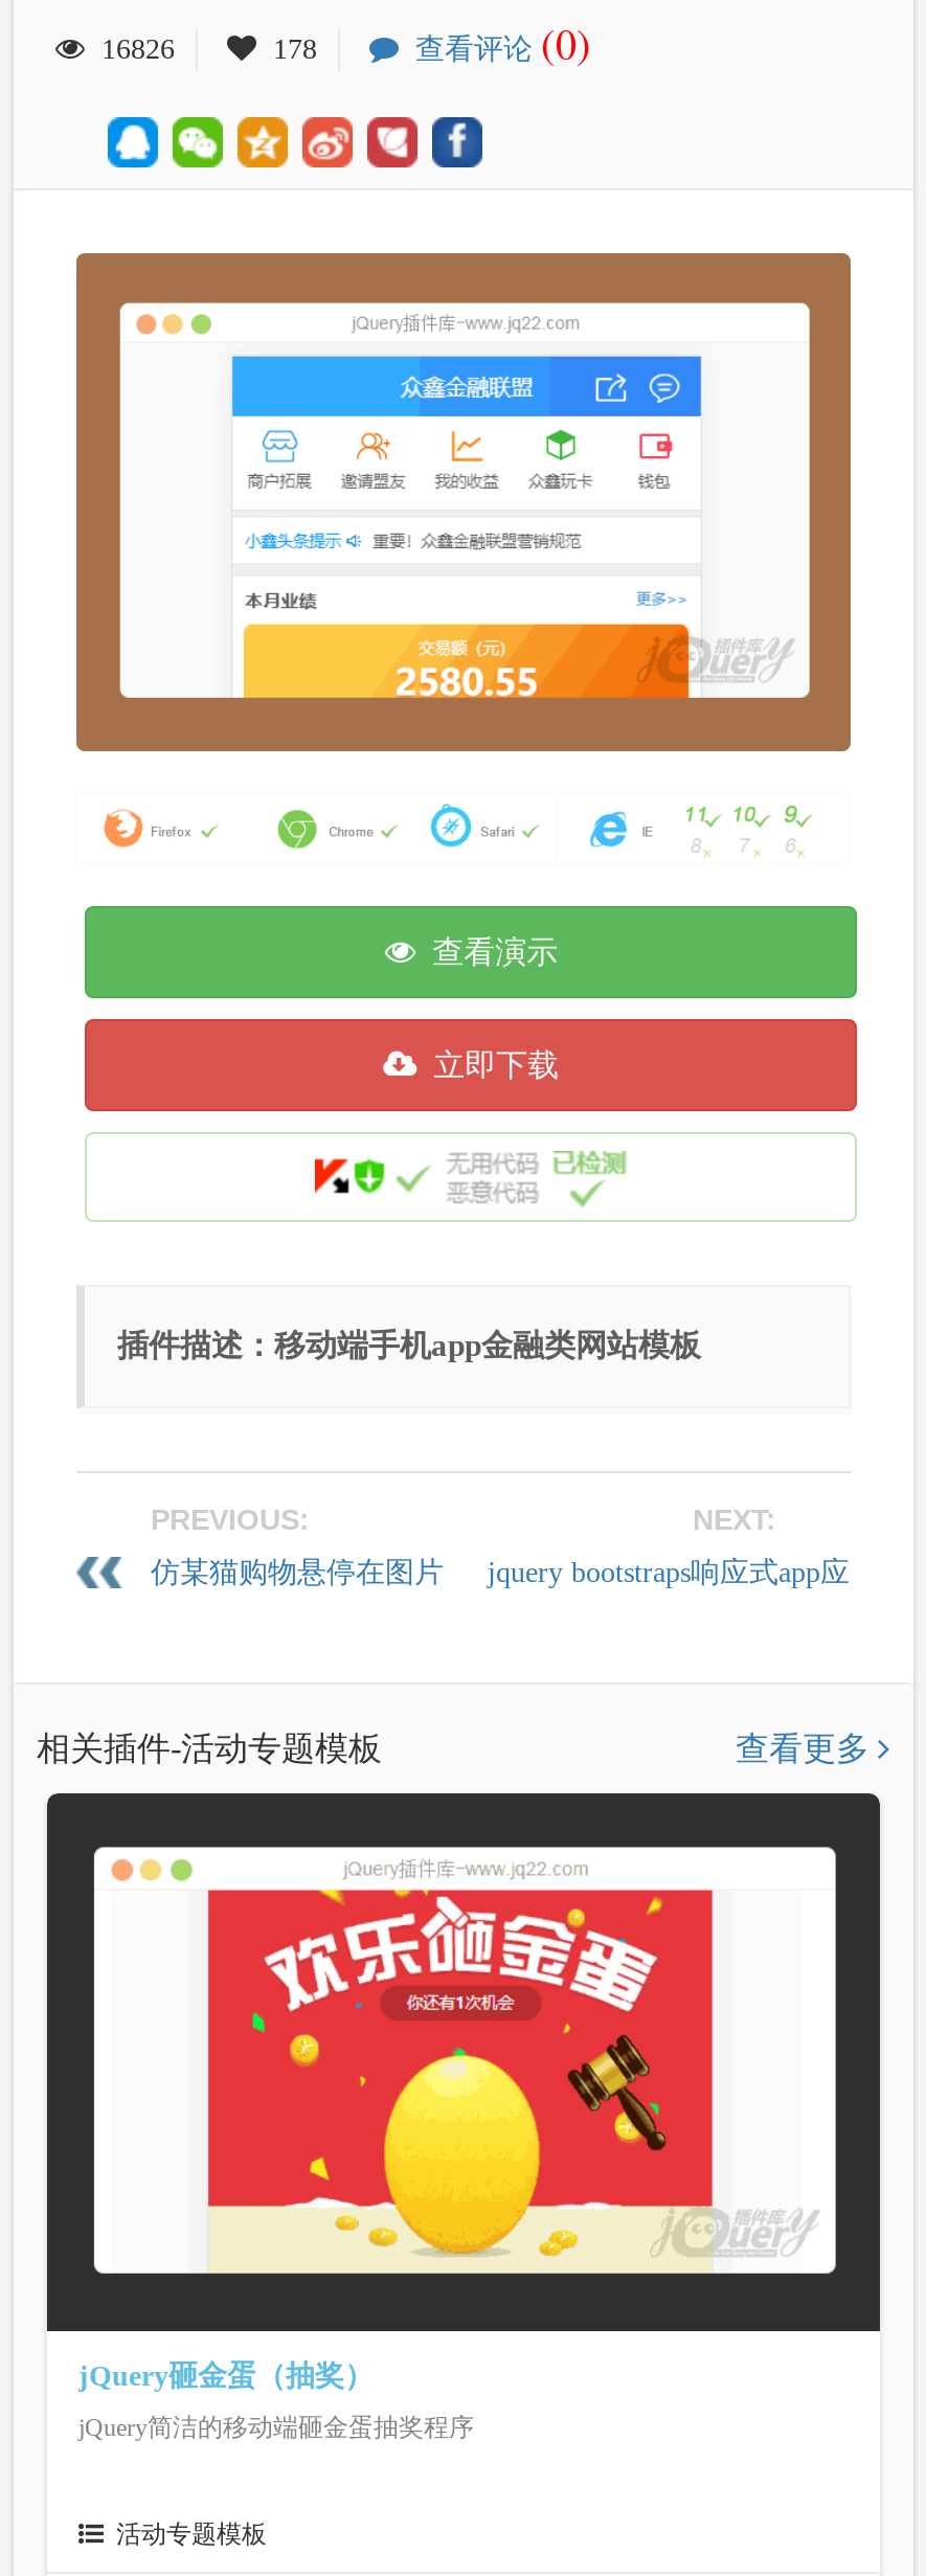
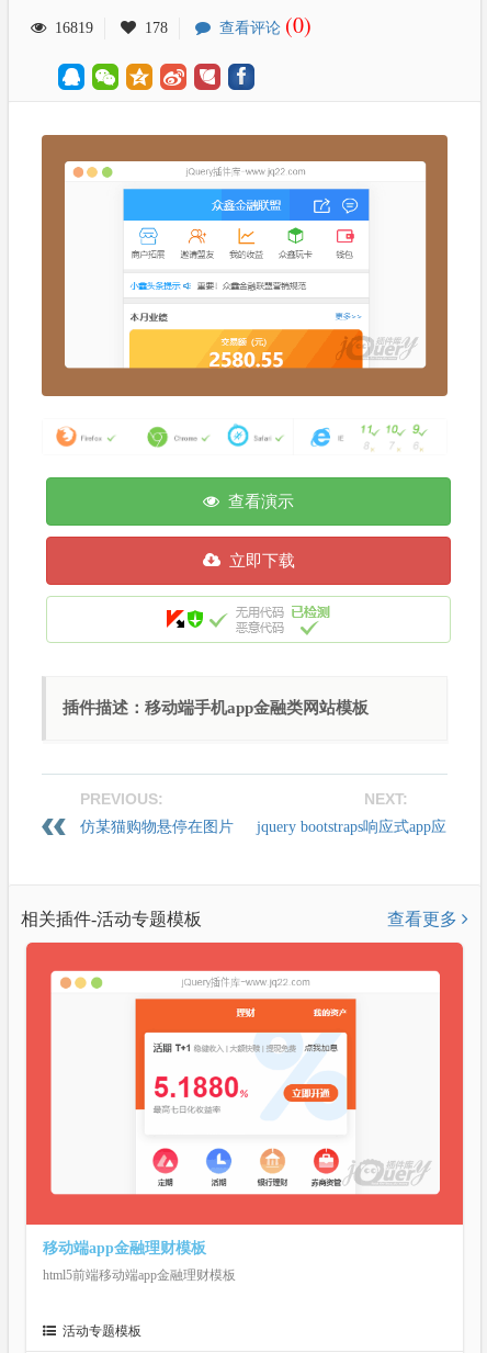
- 16826
+ 16819

- [image]
- jQuery砸金蛋（抽奖）
+ [image]
+ 移动端app金融理财模板

- jQuery简洁的移动端砸金蛋抽奖程序
+ html5前端移动端app金融理财模板
